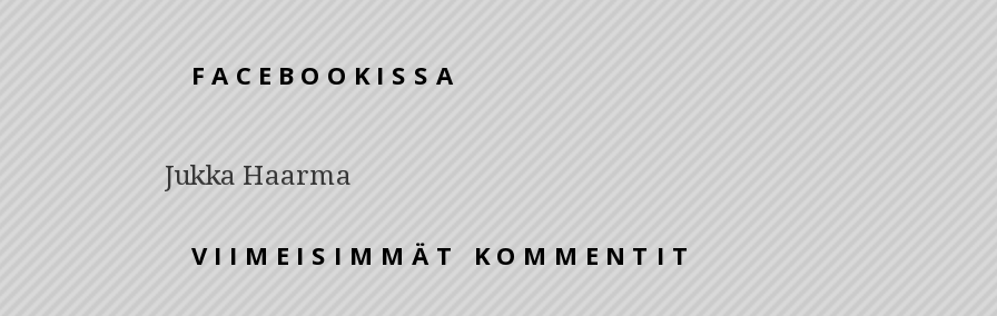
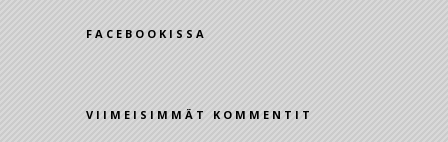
- Jukka Haarma
